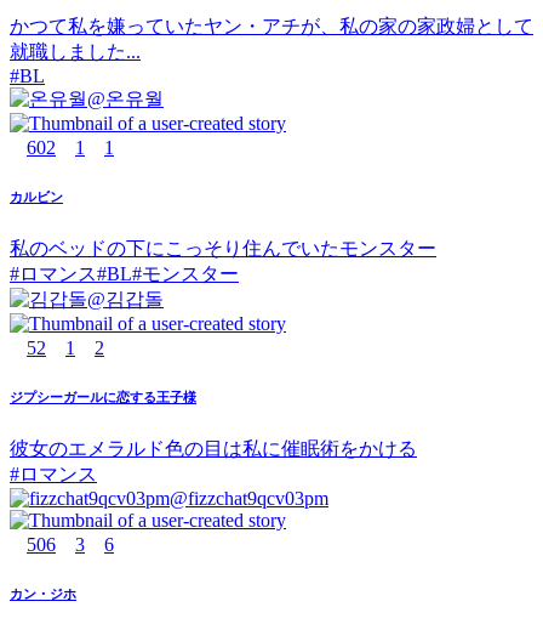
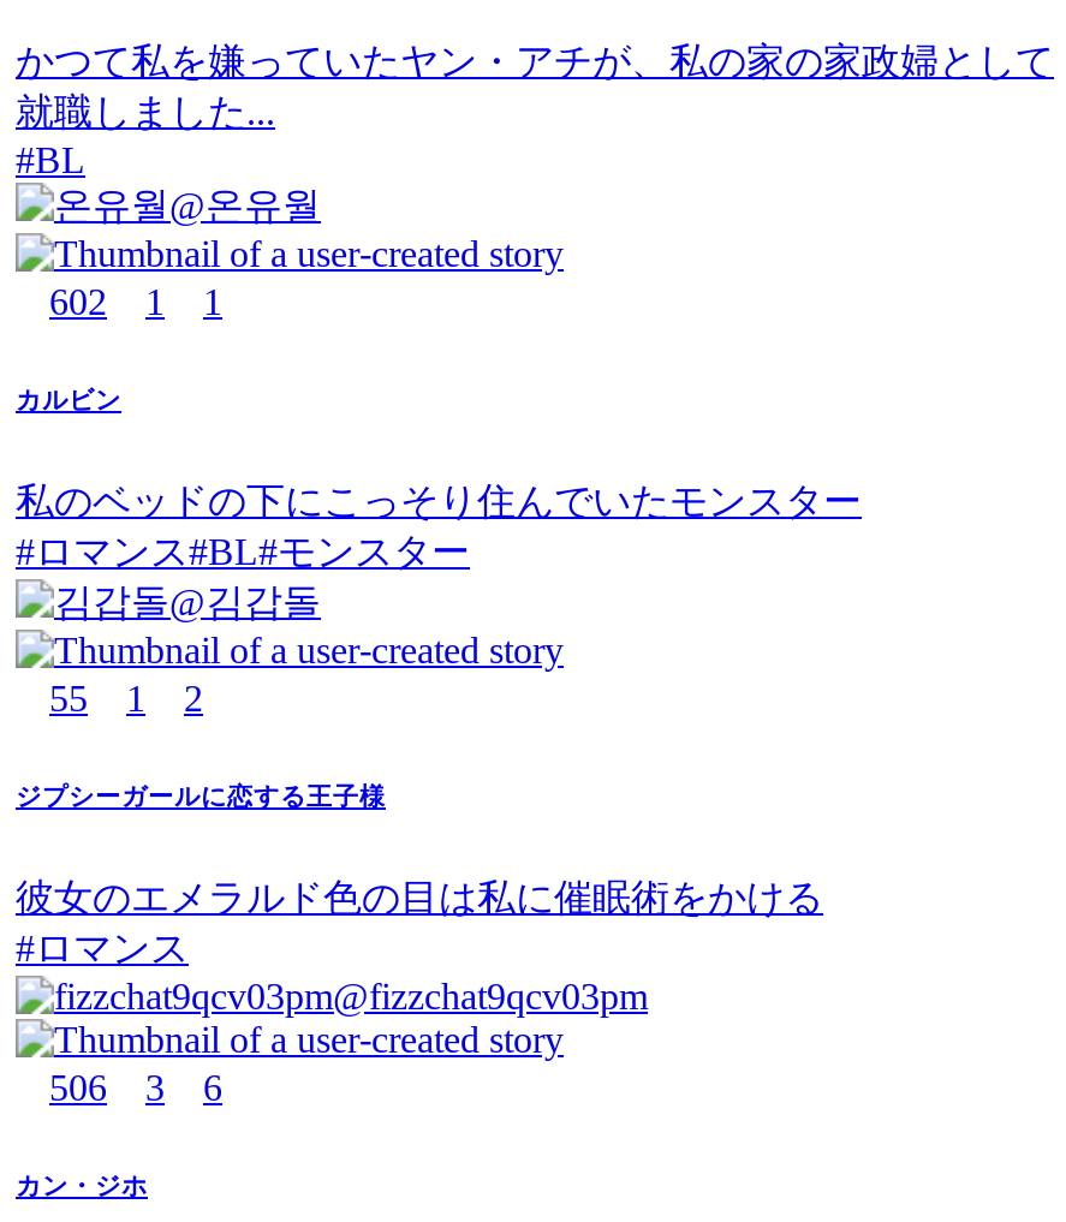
- 52 1 2
+ 55 1 2
